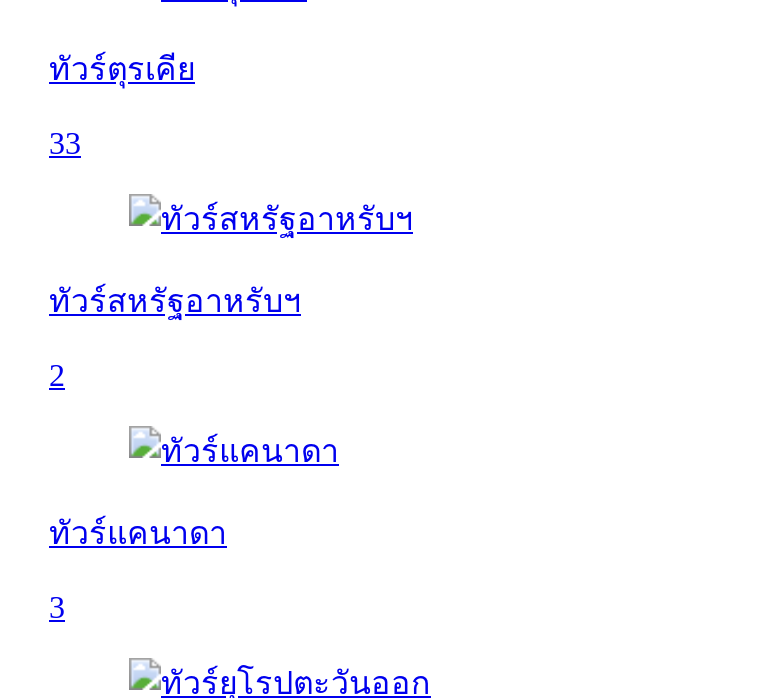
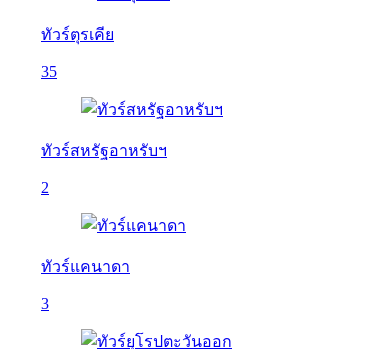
- 33
+ 35
